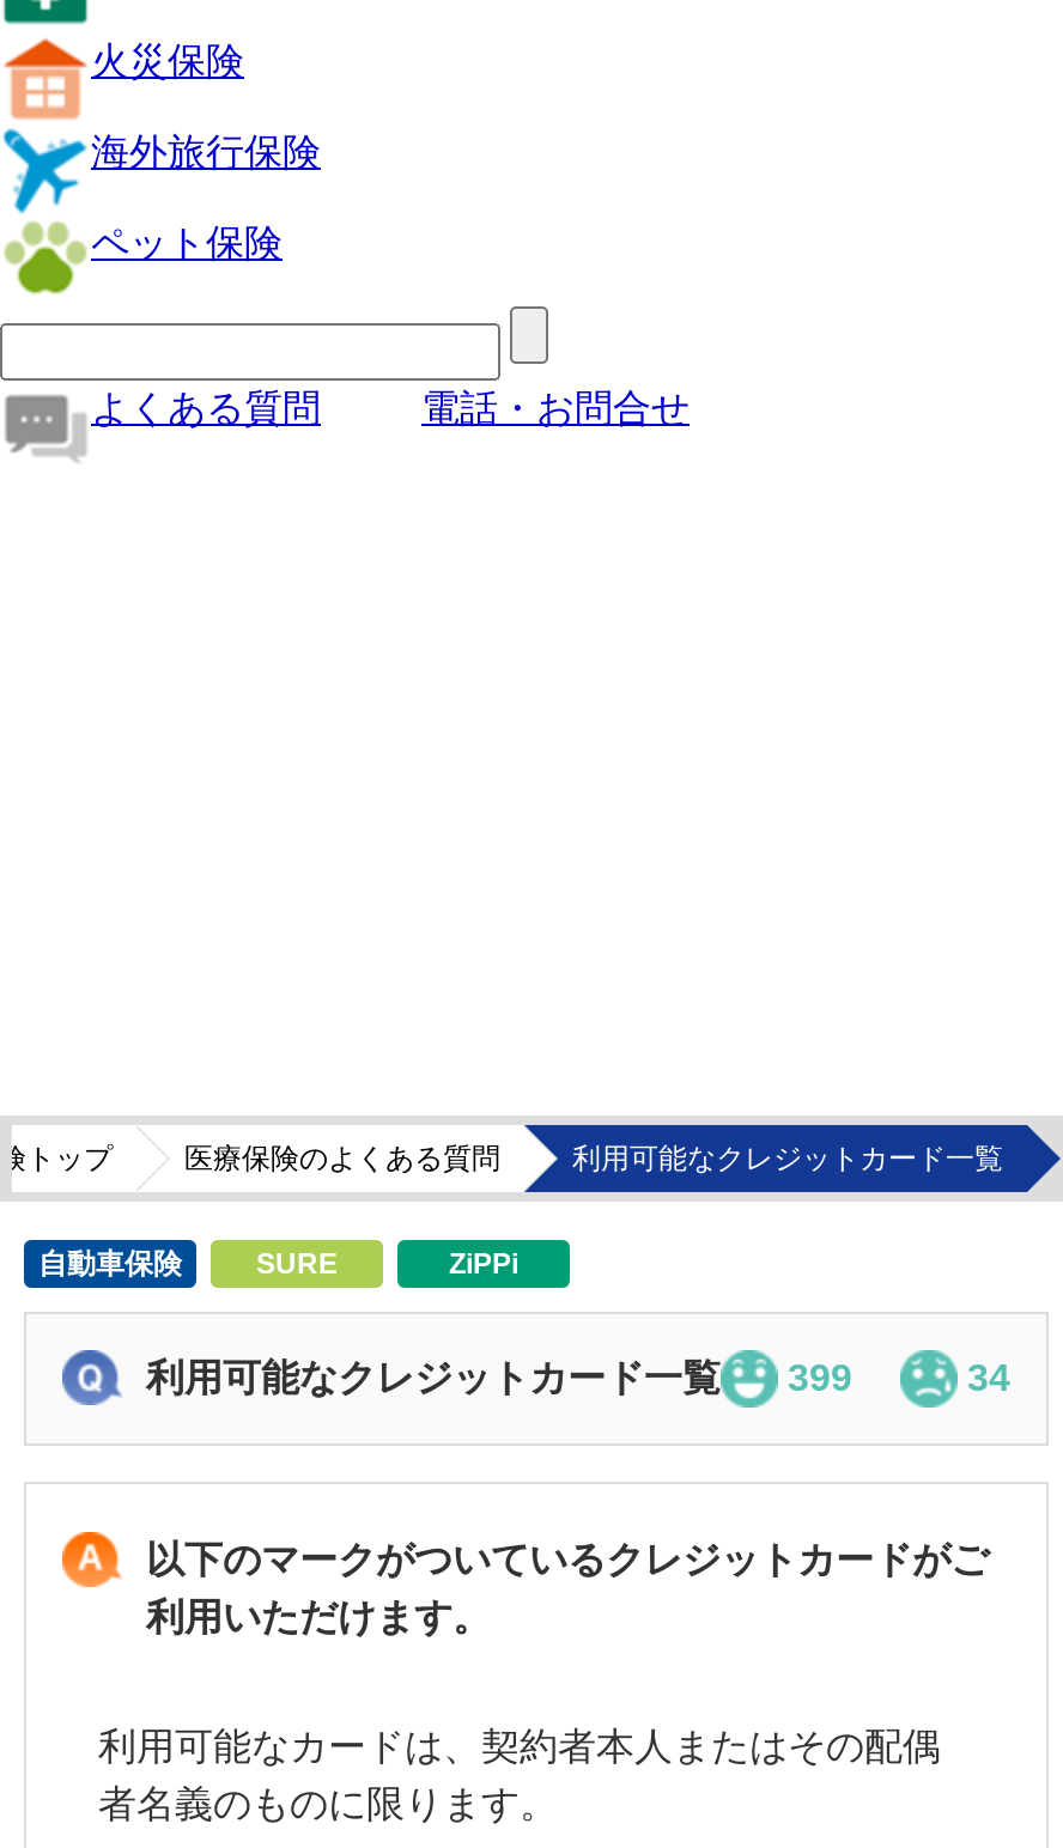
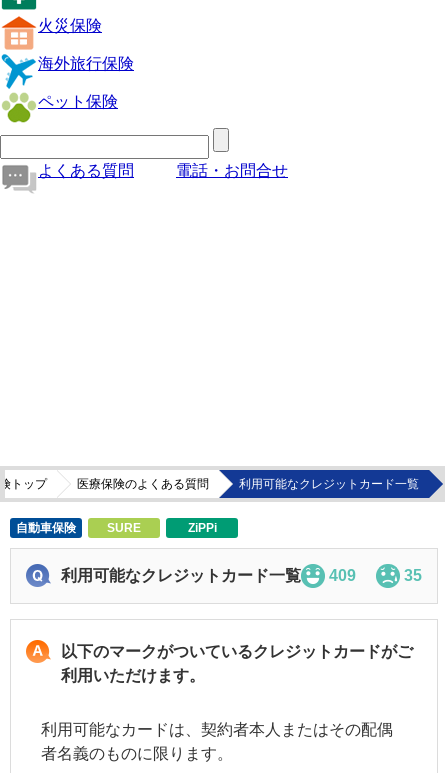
- 利用可能なクレジットカード一覧 399
+ 利用可能なクレジットカード一覧 409

- 34
+ 35
